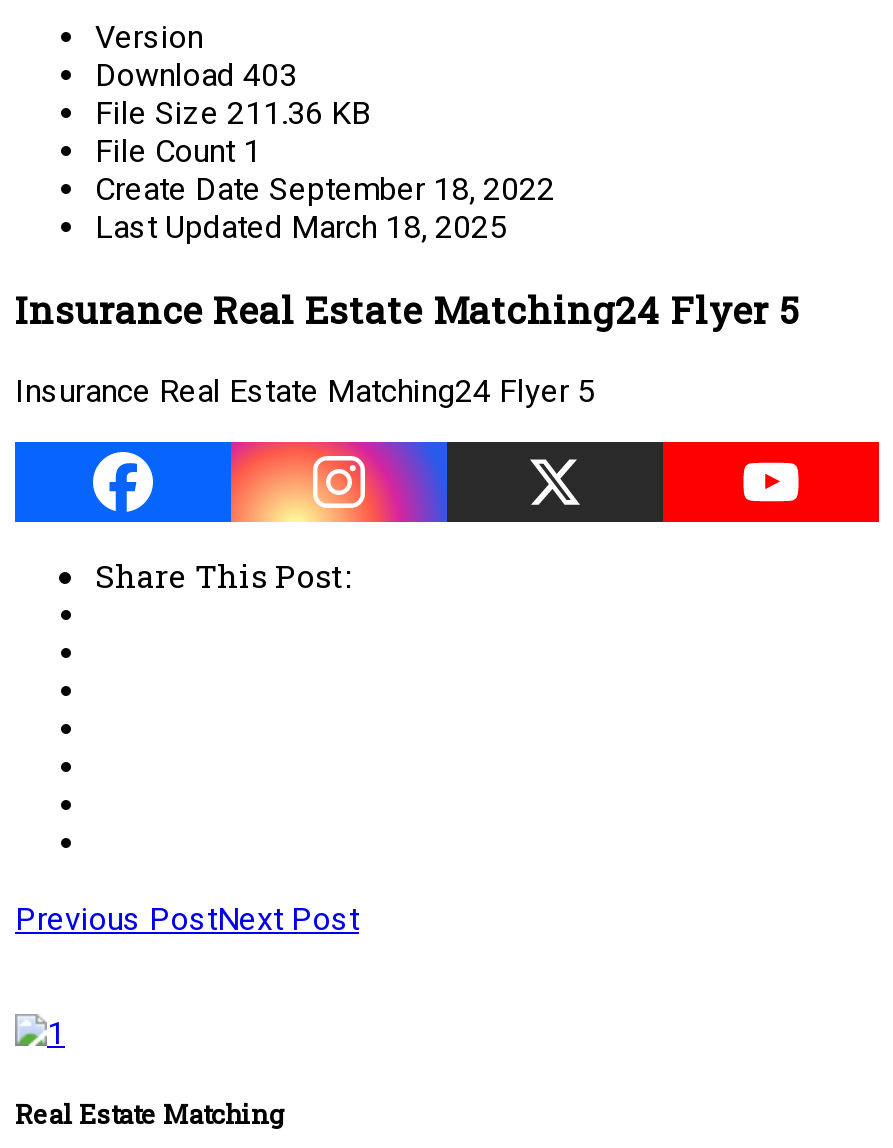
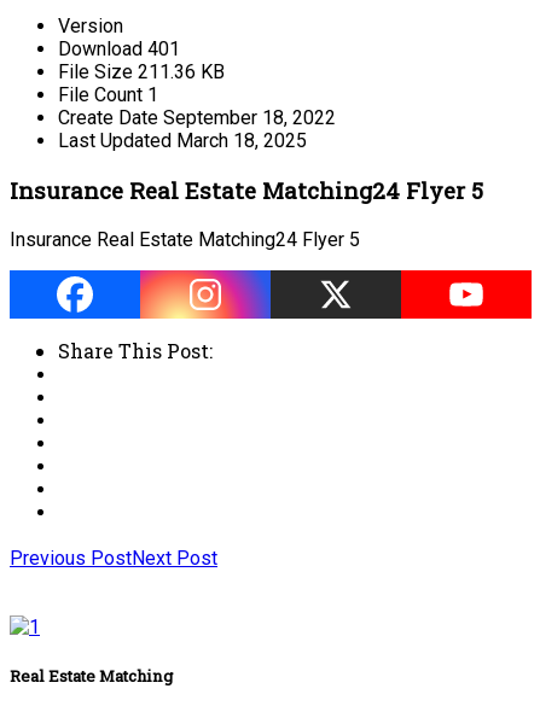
- Download 403
+ Download 401
